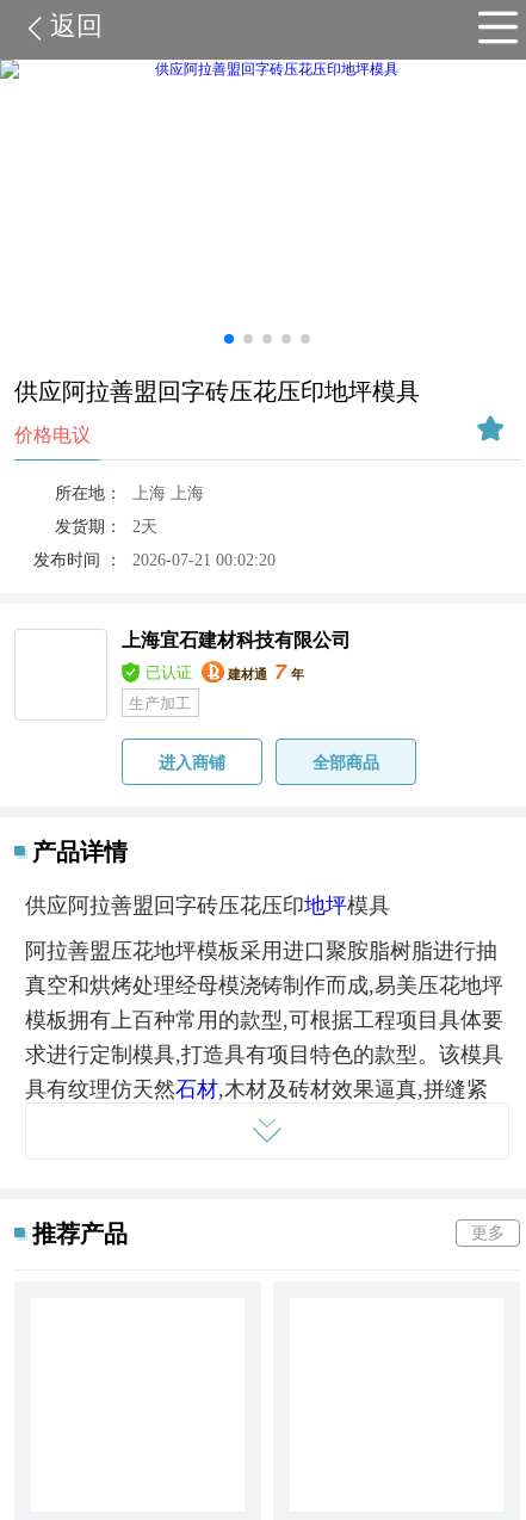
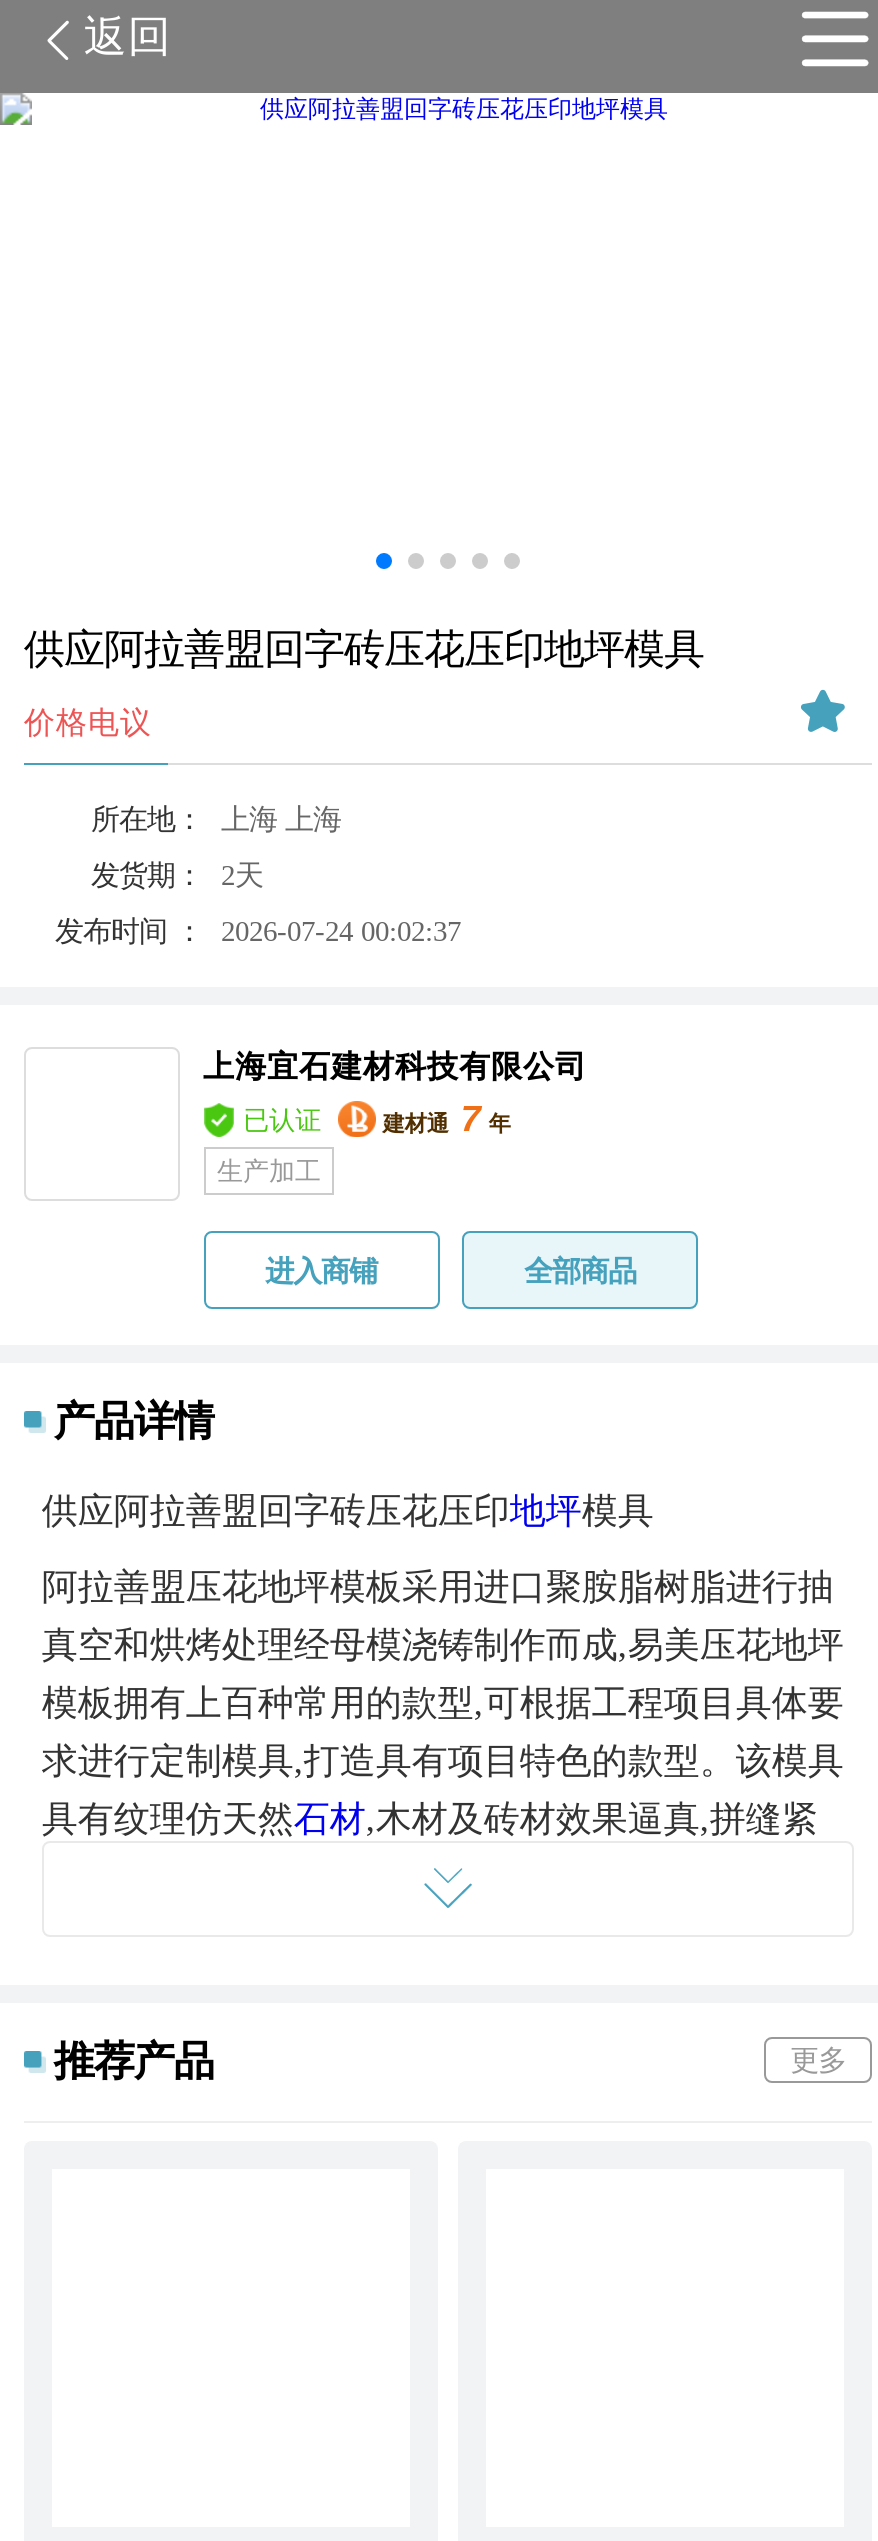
- 发布时间 ： 2026-07-21 00:02:20
+ 发布时间 ： 2026-07-24 00:02:37
